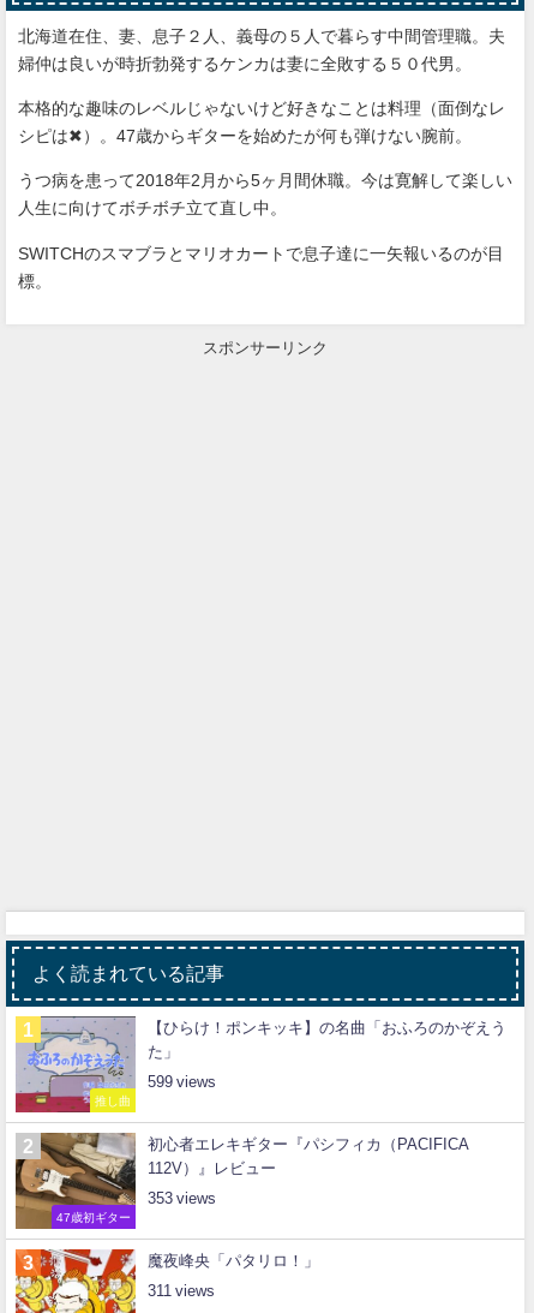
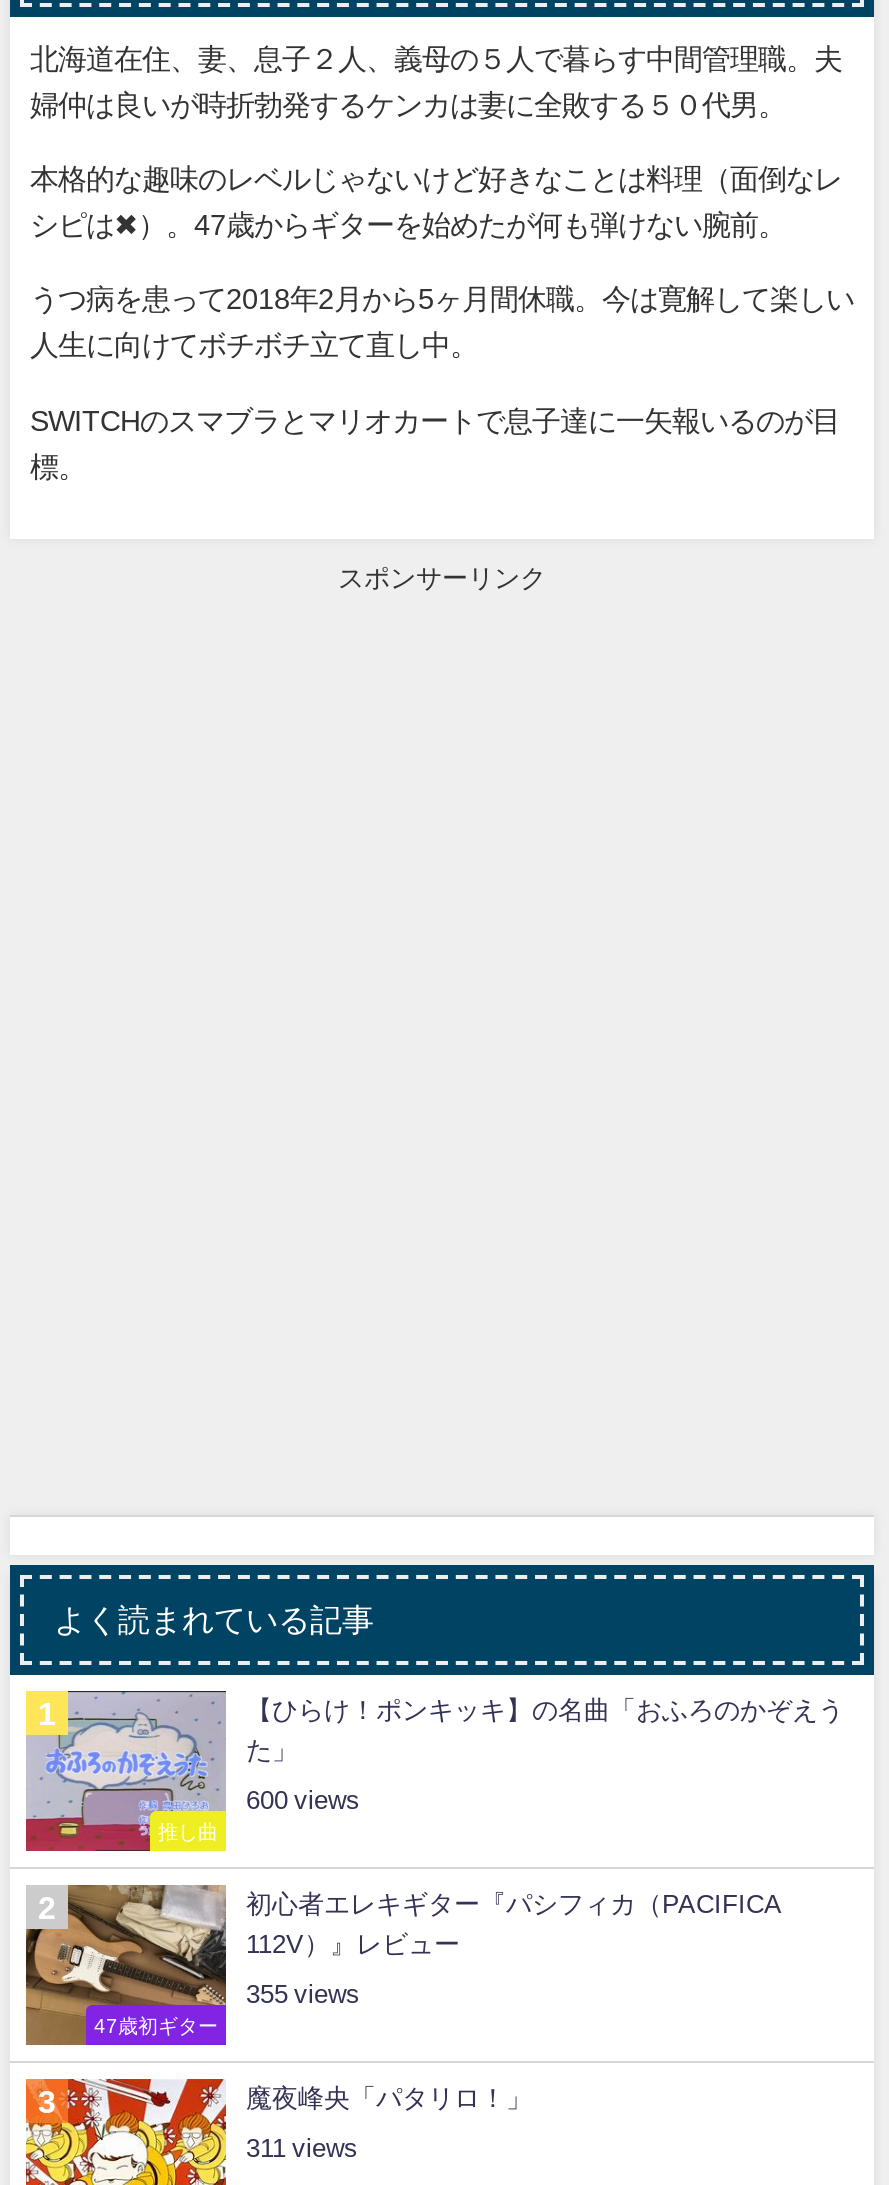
- 599
+ 600

- 353
+ 355
